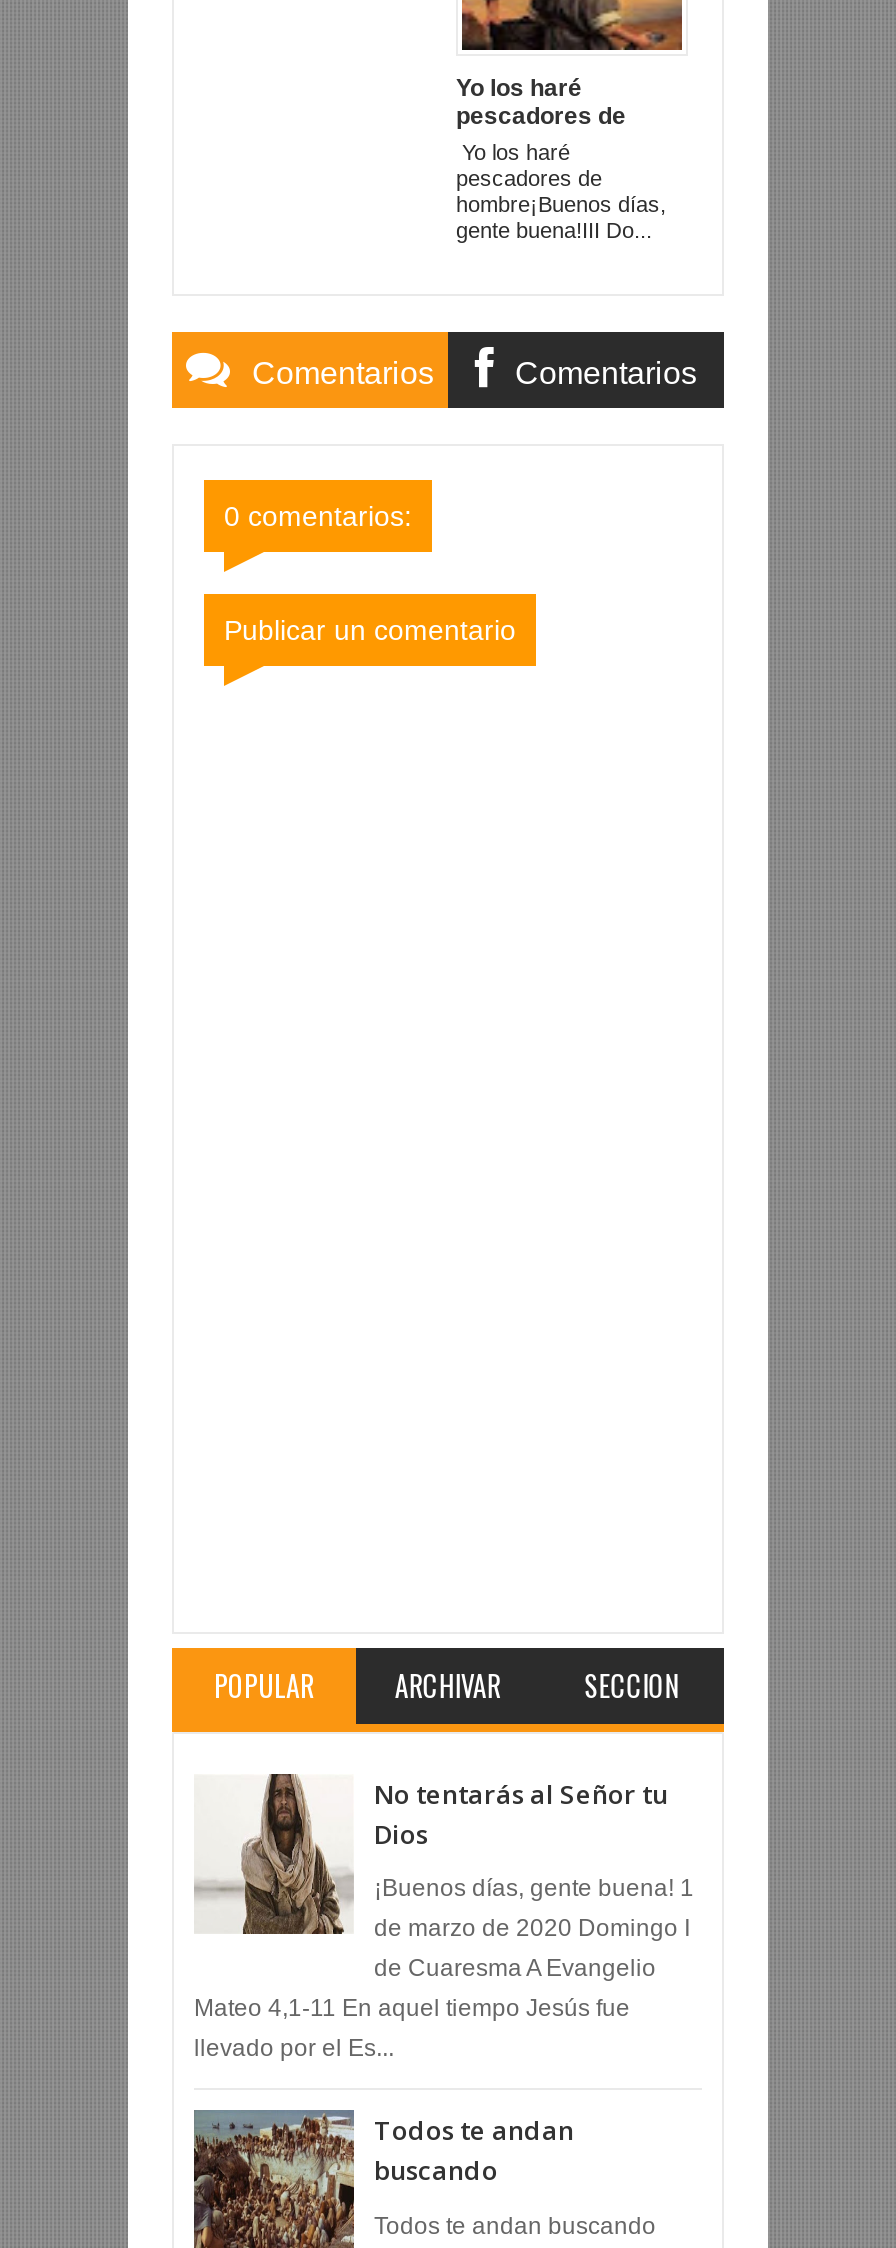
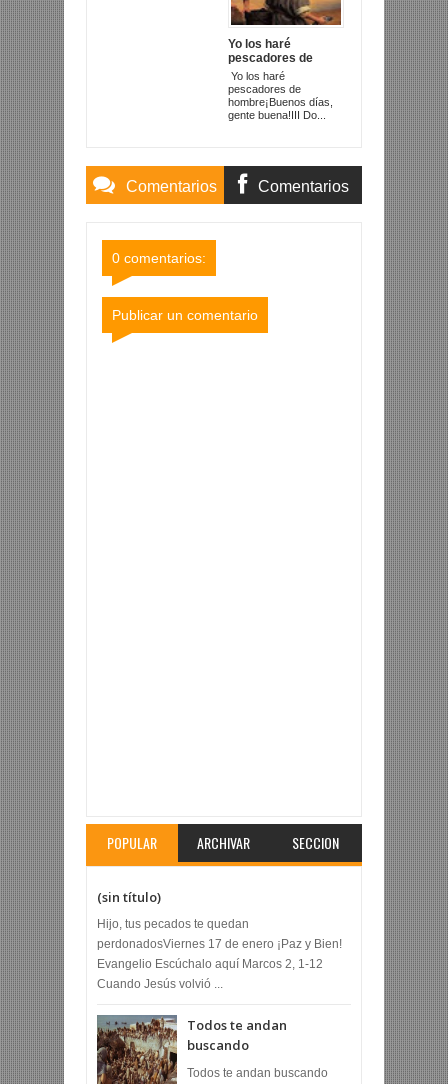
- No tentarás al Señor tu
- Dios
+ (sin título)

- ¡Buenos días, gente buena! 1
- de marzo de 2020 Domingo I
- de Cuaresma A Evangelio
- Mateo 4,1-11 En aquel tiempo Jesús fue
- llevado por el Es...
+ Hijo, tus pecados te quedan
+ perdonadosViernes 17 de enero ¡Paz y Bien!
+ Evangelio Escúchalo aquí Marcos 2, 1-12
+ Cuando Jesús volvió ...
